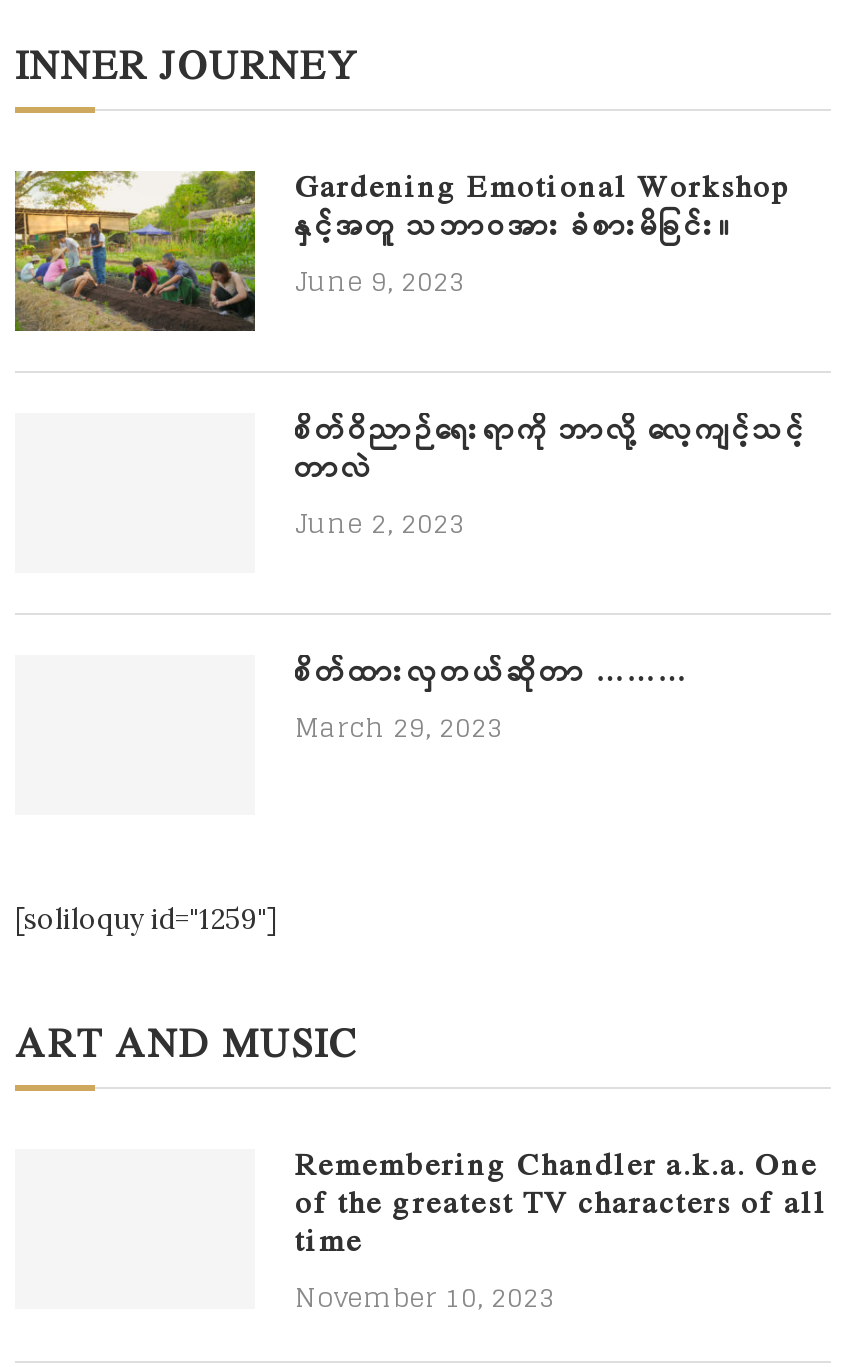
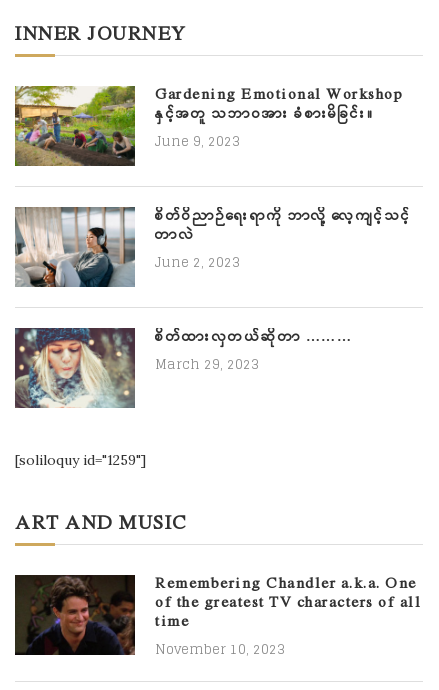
+ [image]

+ [image]

+ [image]
